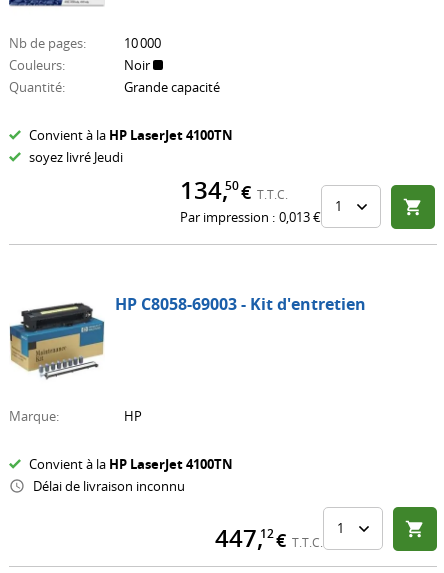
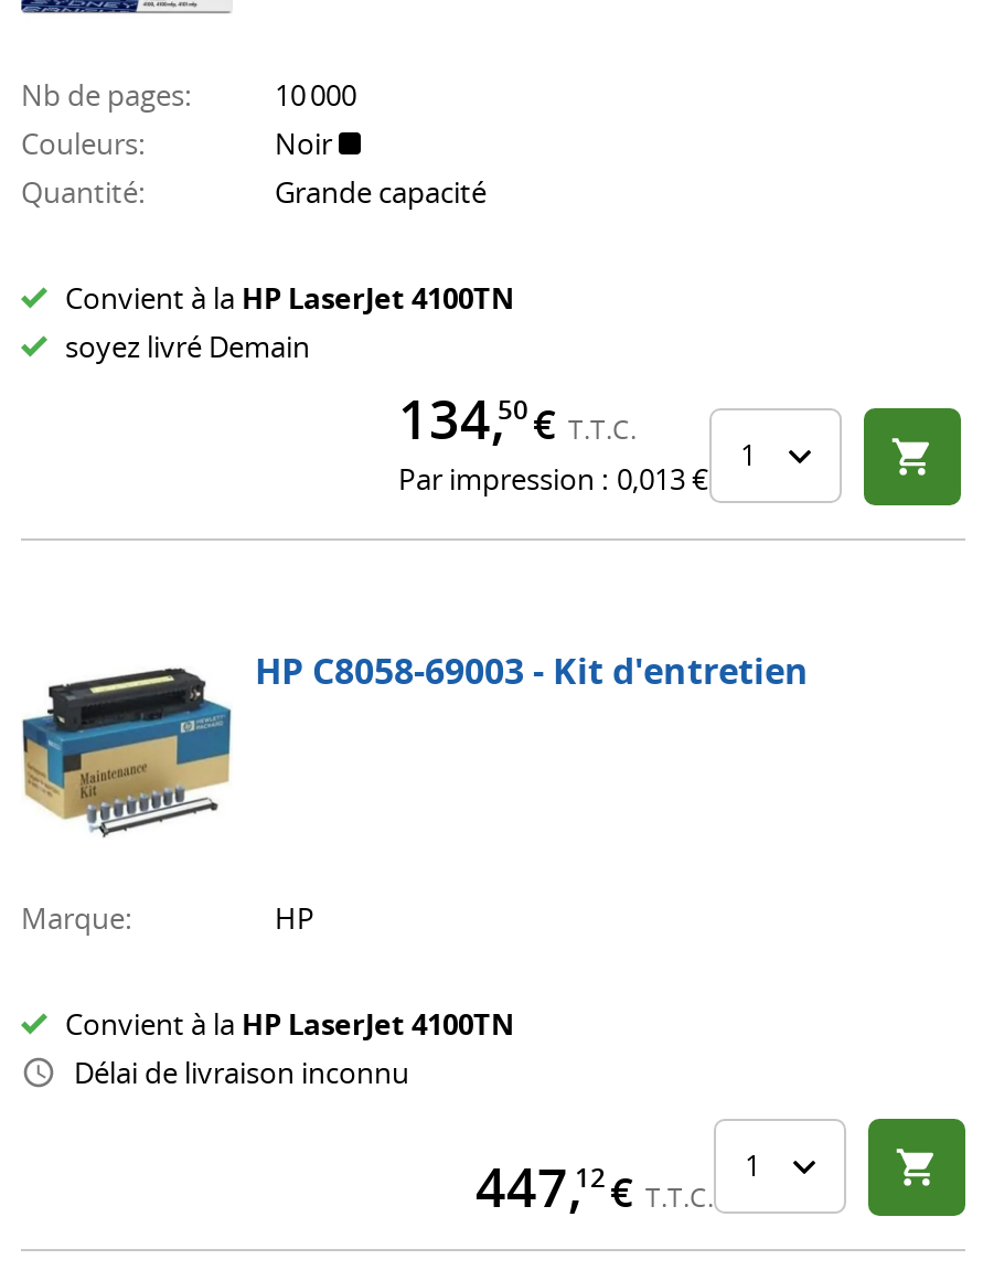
- soyez livré Jeudi
+ soyez livré Demain
